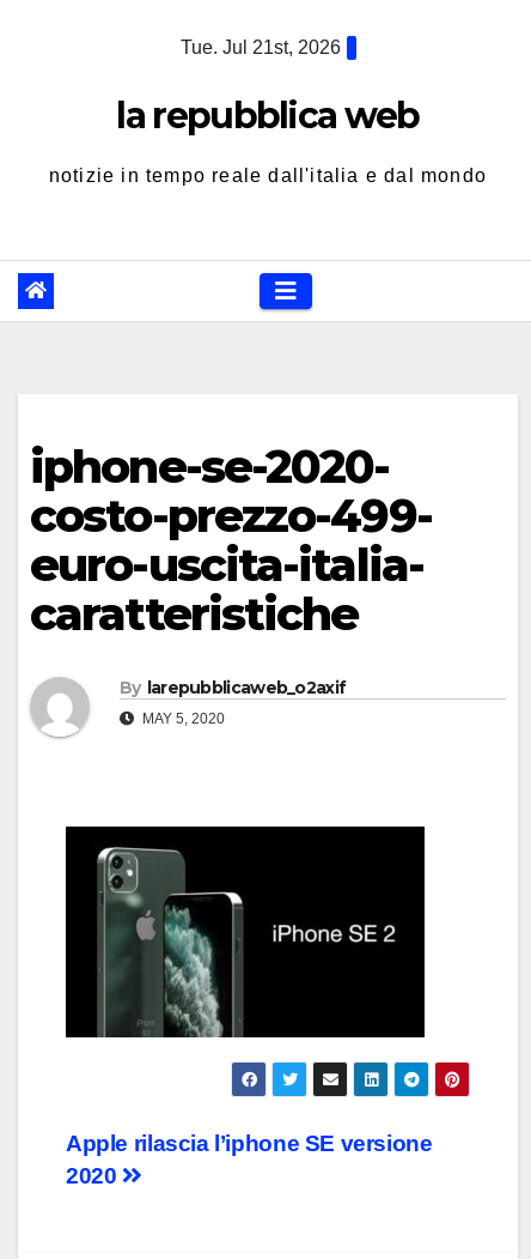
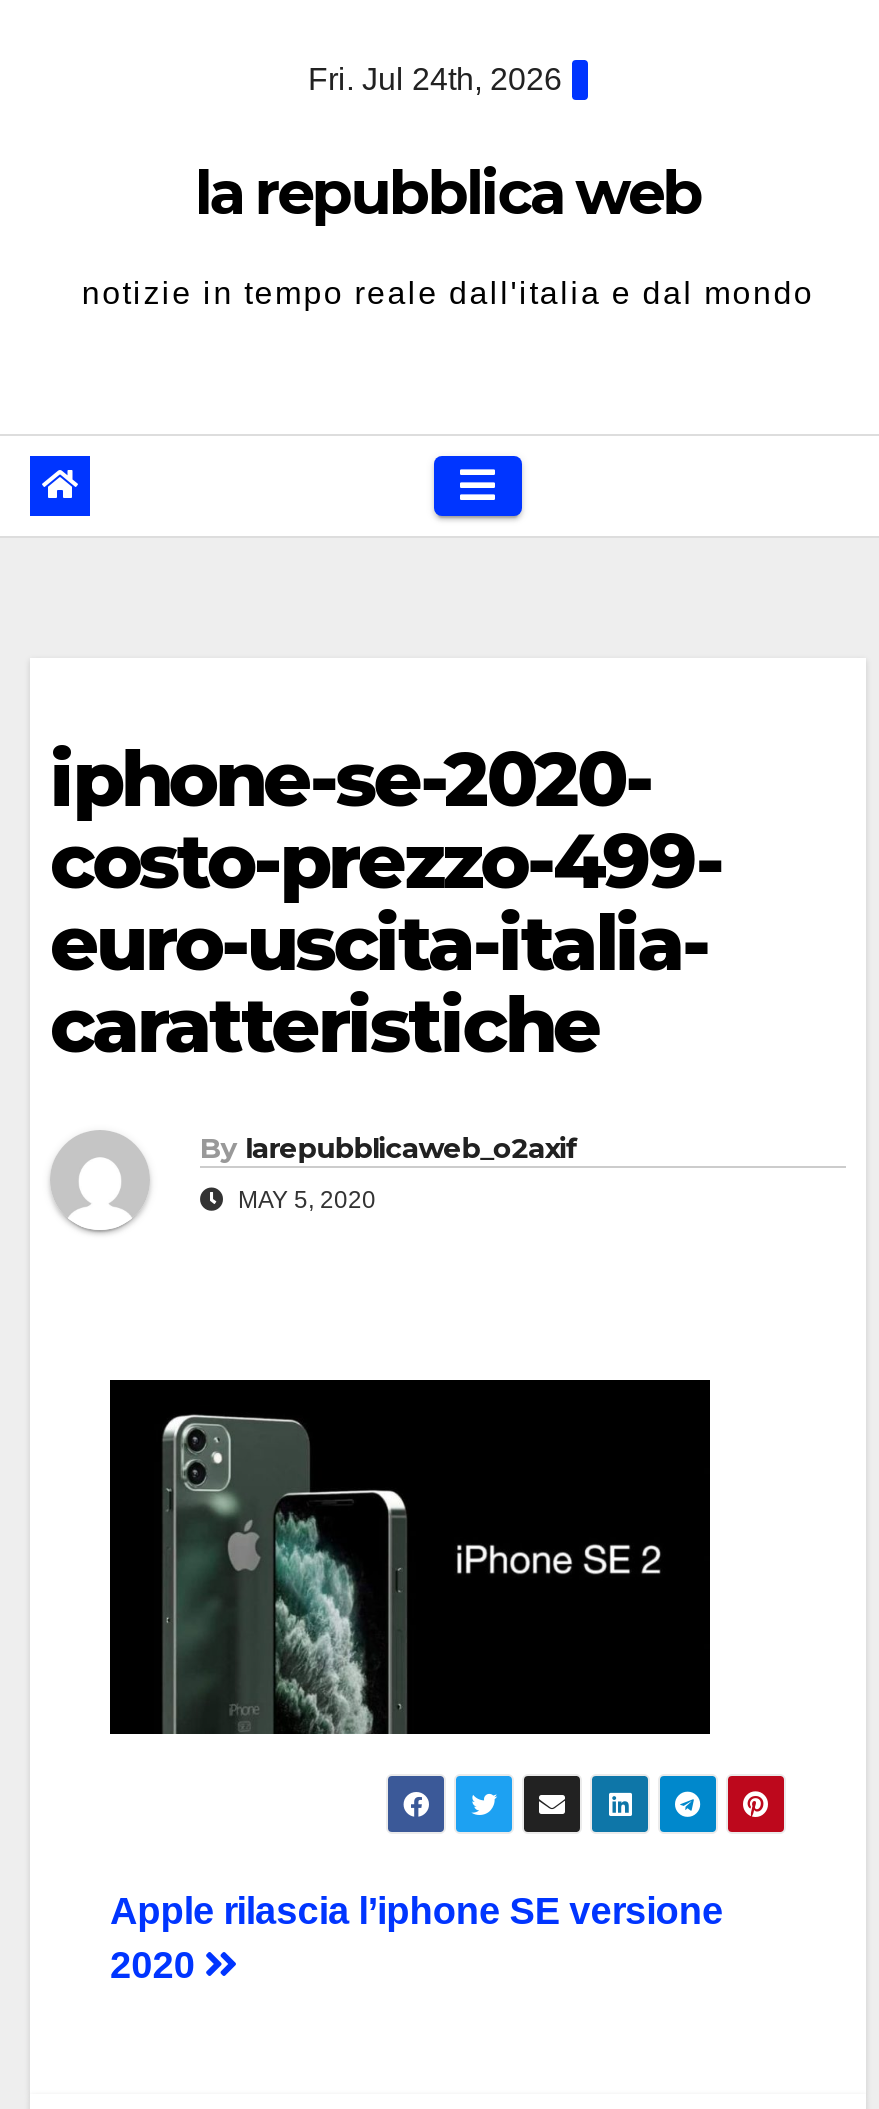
- Tue. Jul 21st, 2026
+ Fri. Jul 24th, 2026
